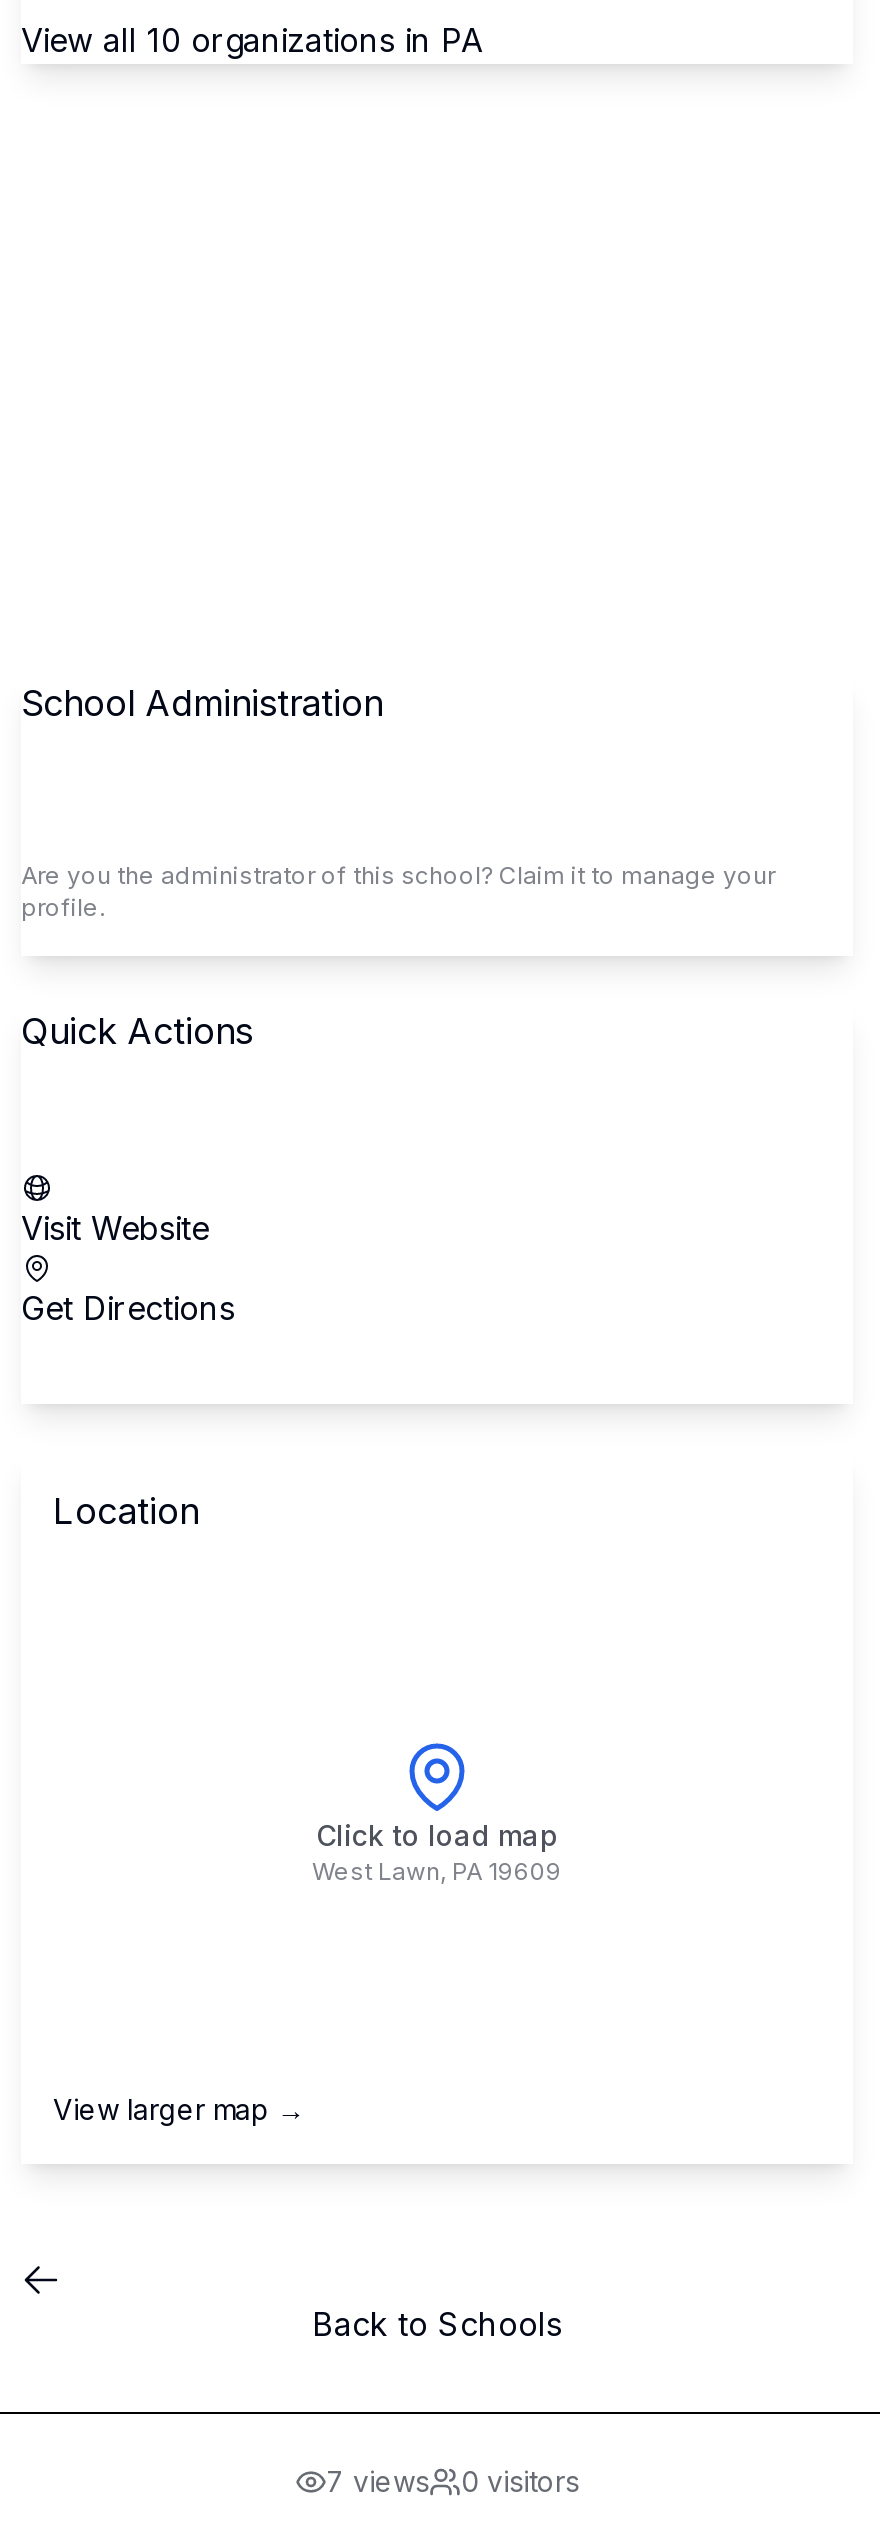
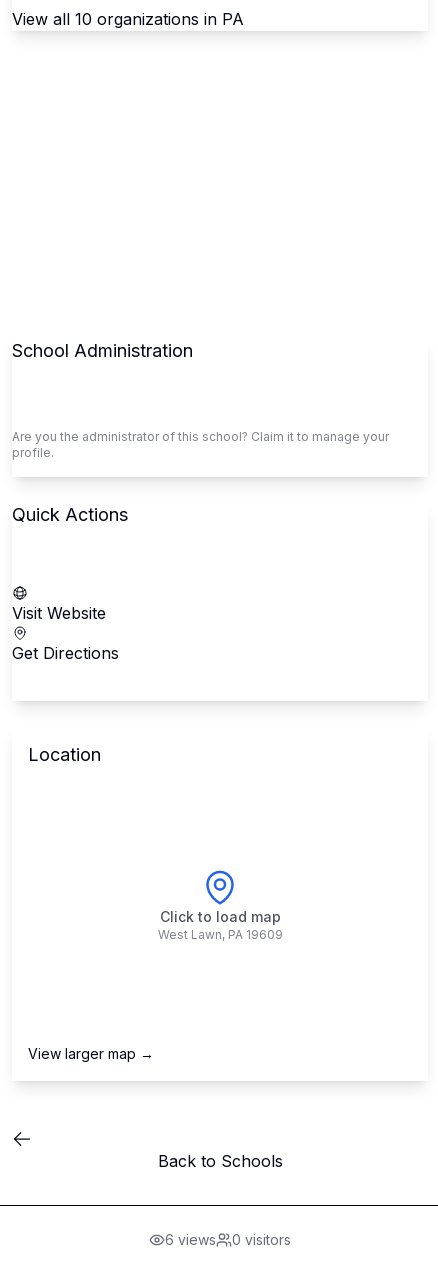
- 7 views 0 visitors
+ 6 views 0 visitors
